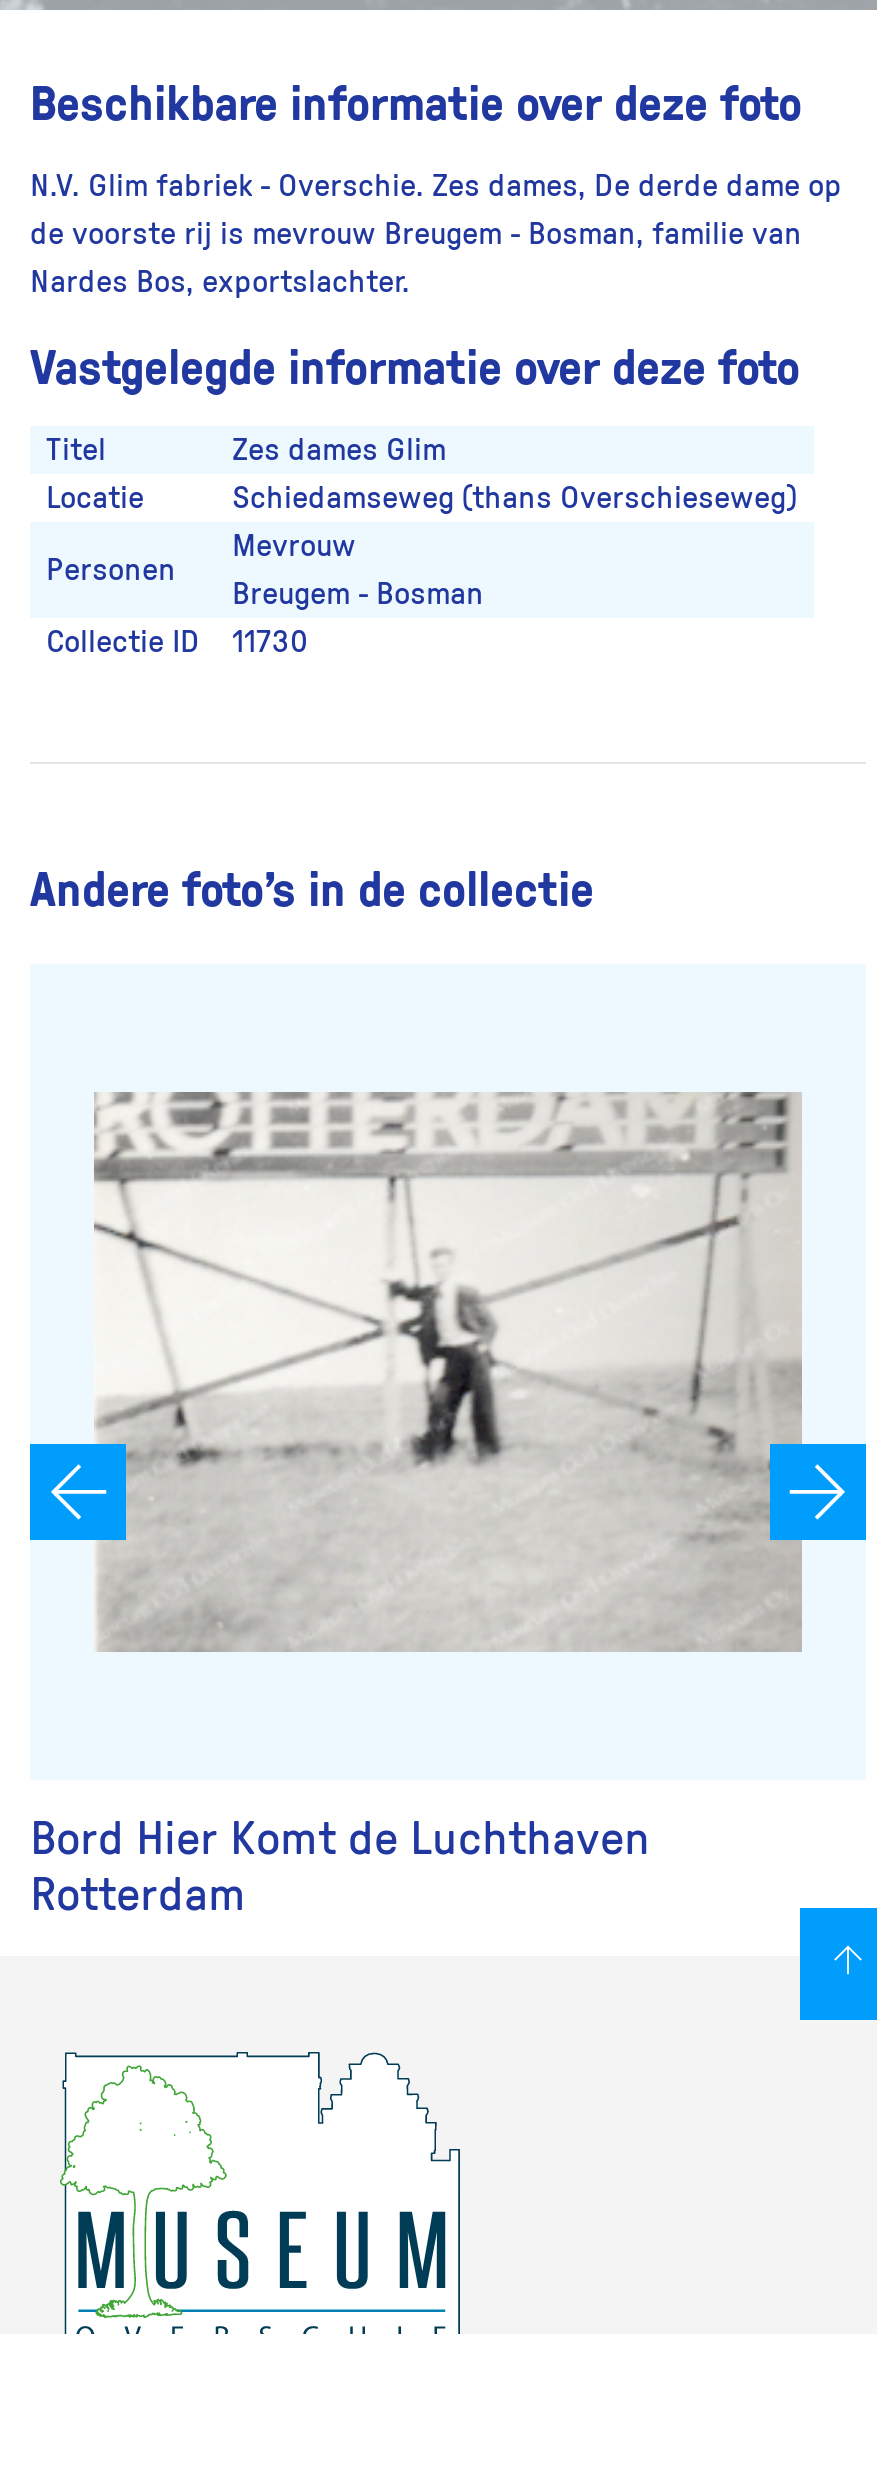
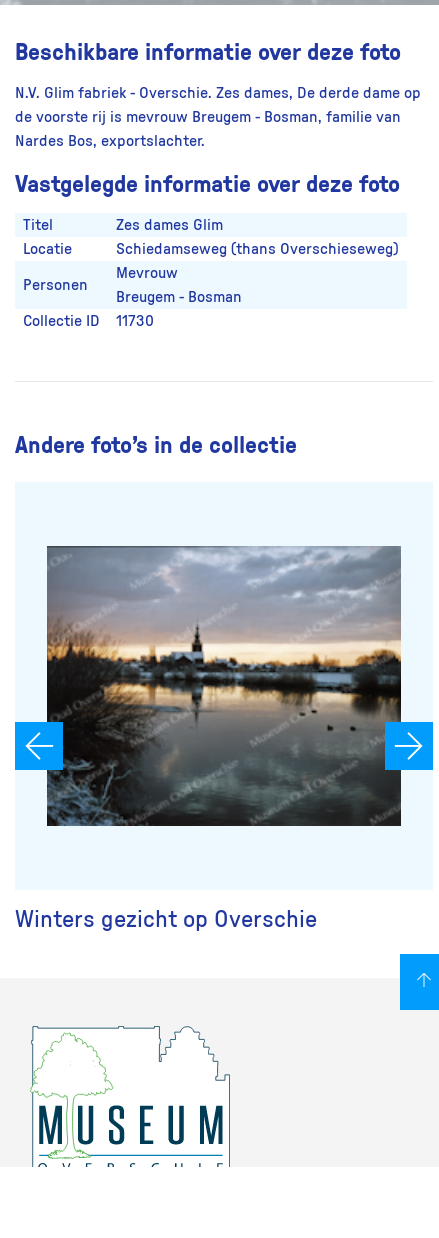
- [image]
+ [image]

- Bord Hier Komt de Luchthaven
- Rotterdam
+ Winters gezicht op Overschie
